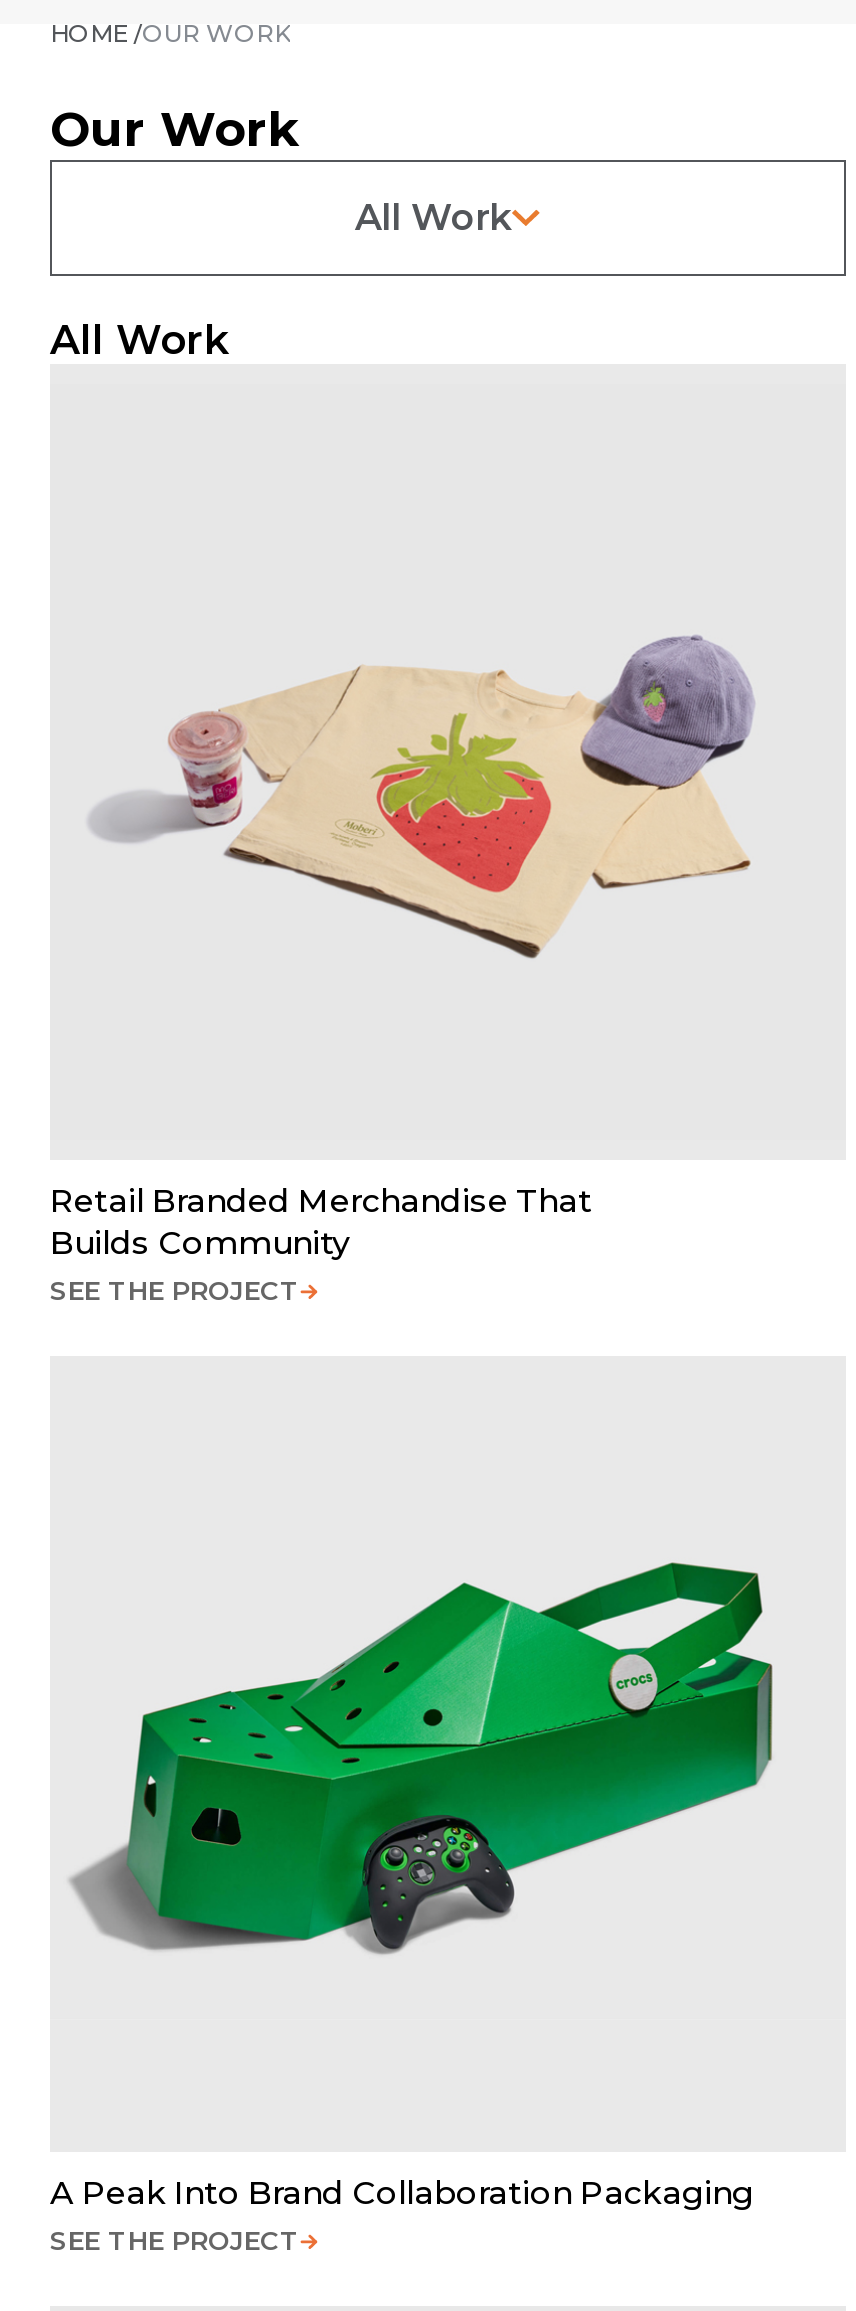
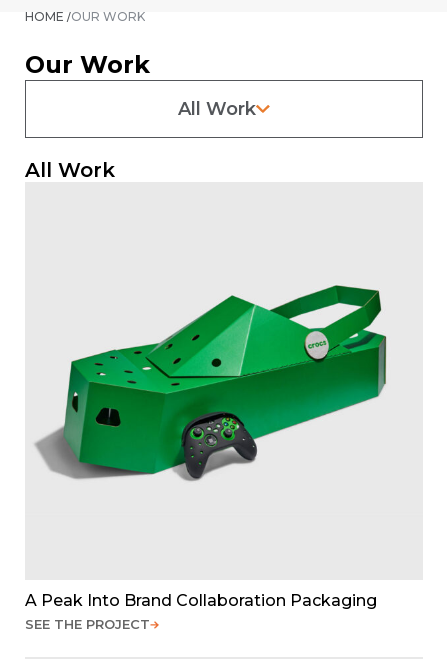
- [image]

- Retail Branded Merchandise That
- Builds Community
- SEE THE PROJECT
